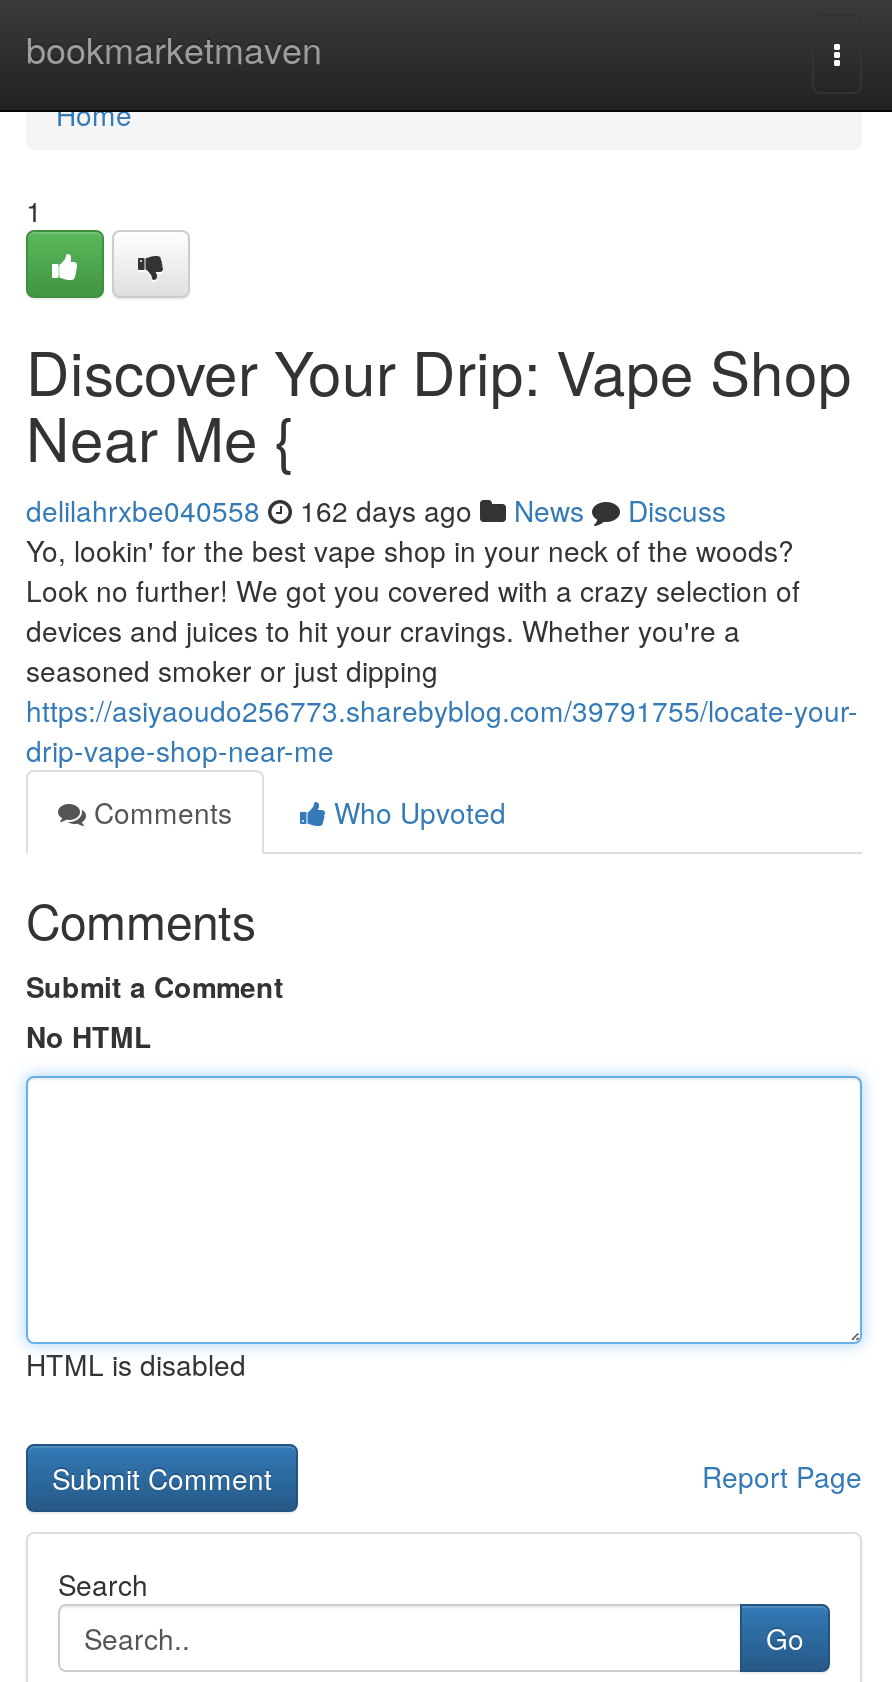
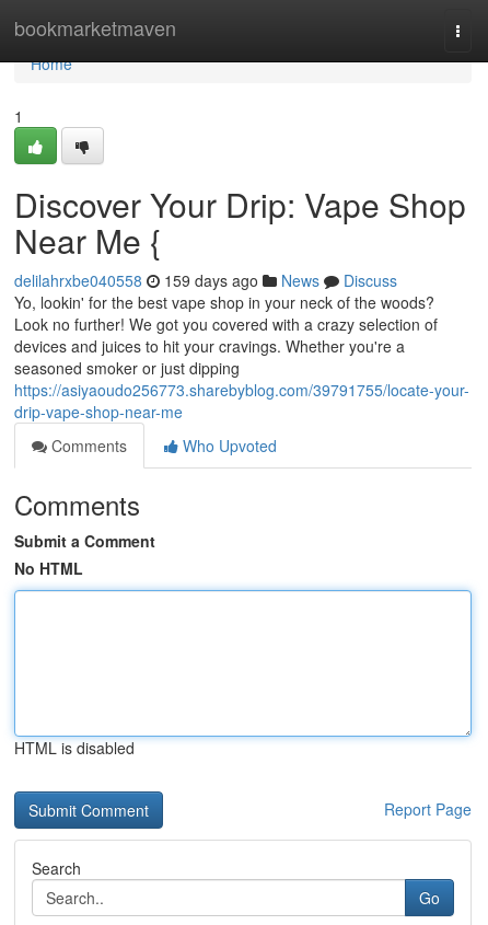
- delilahrxbe040558 162 days ago News Discuss
+ delilahrxbe040558 159 days ago News Discuss
